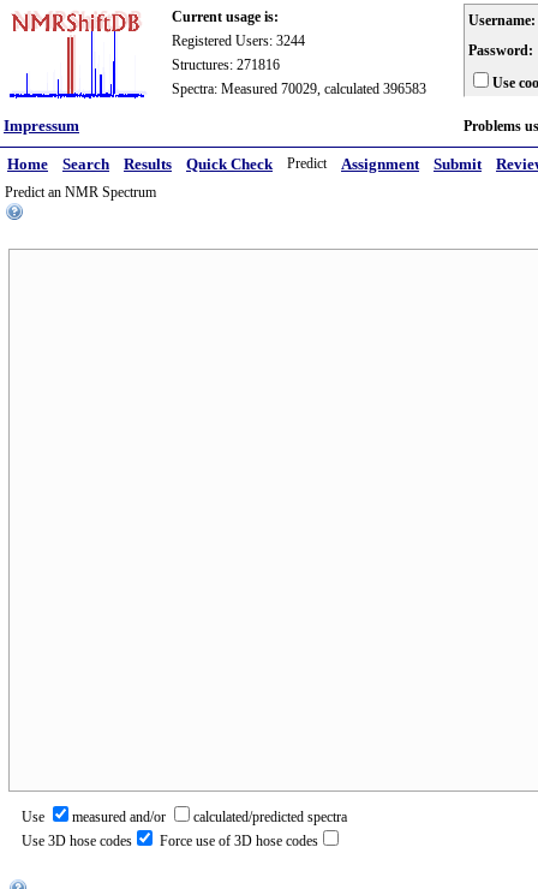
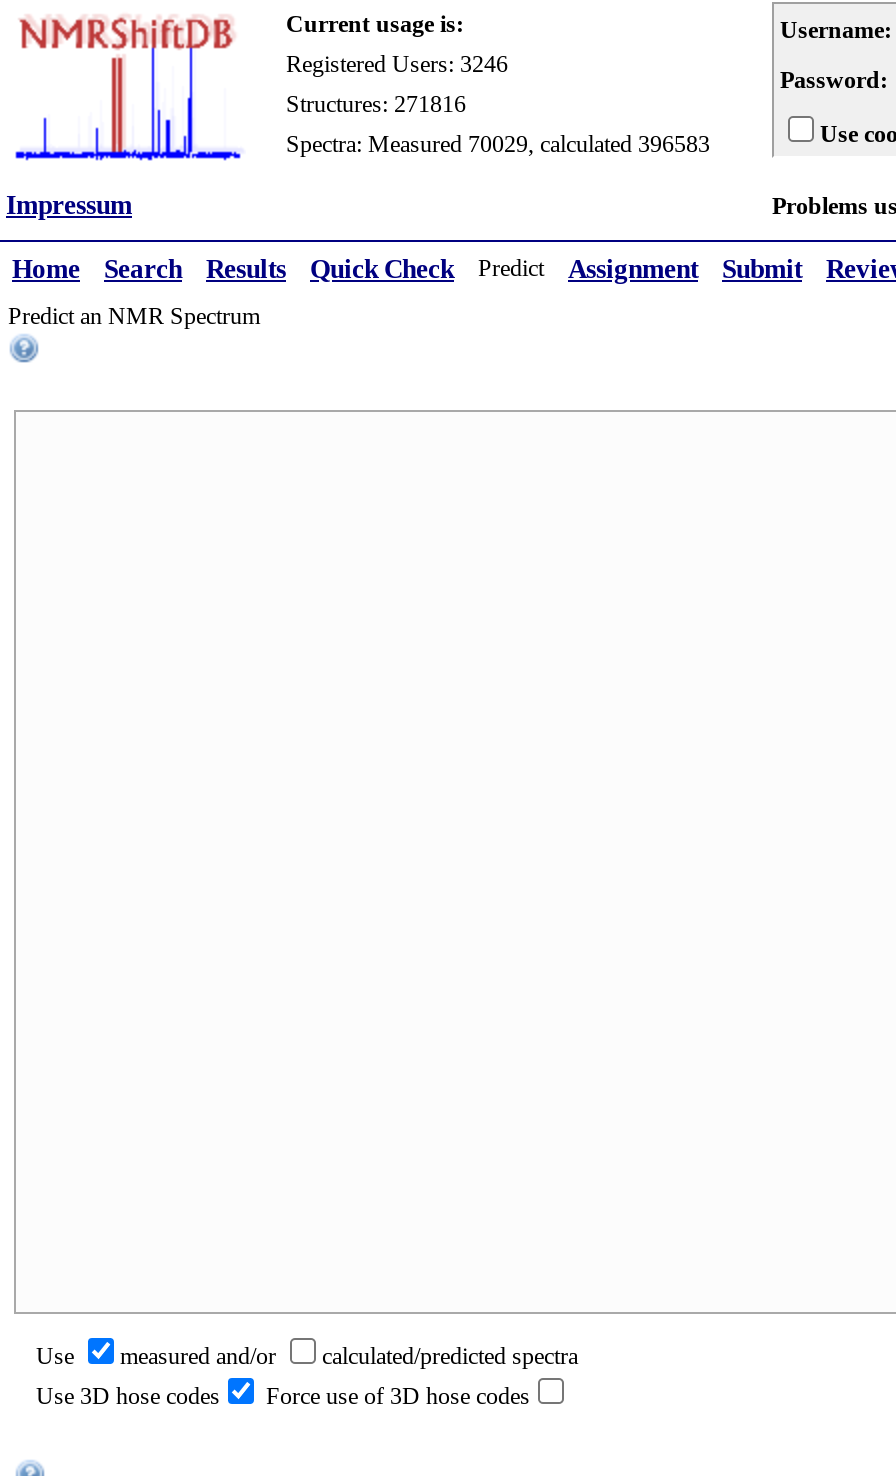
- Registered Users: 3244
+ Registered Users: 3246
